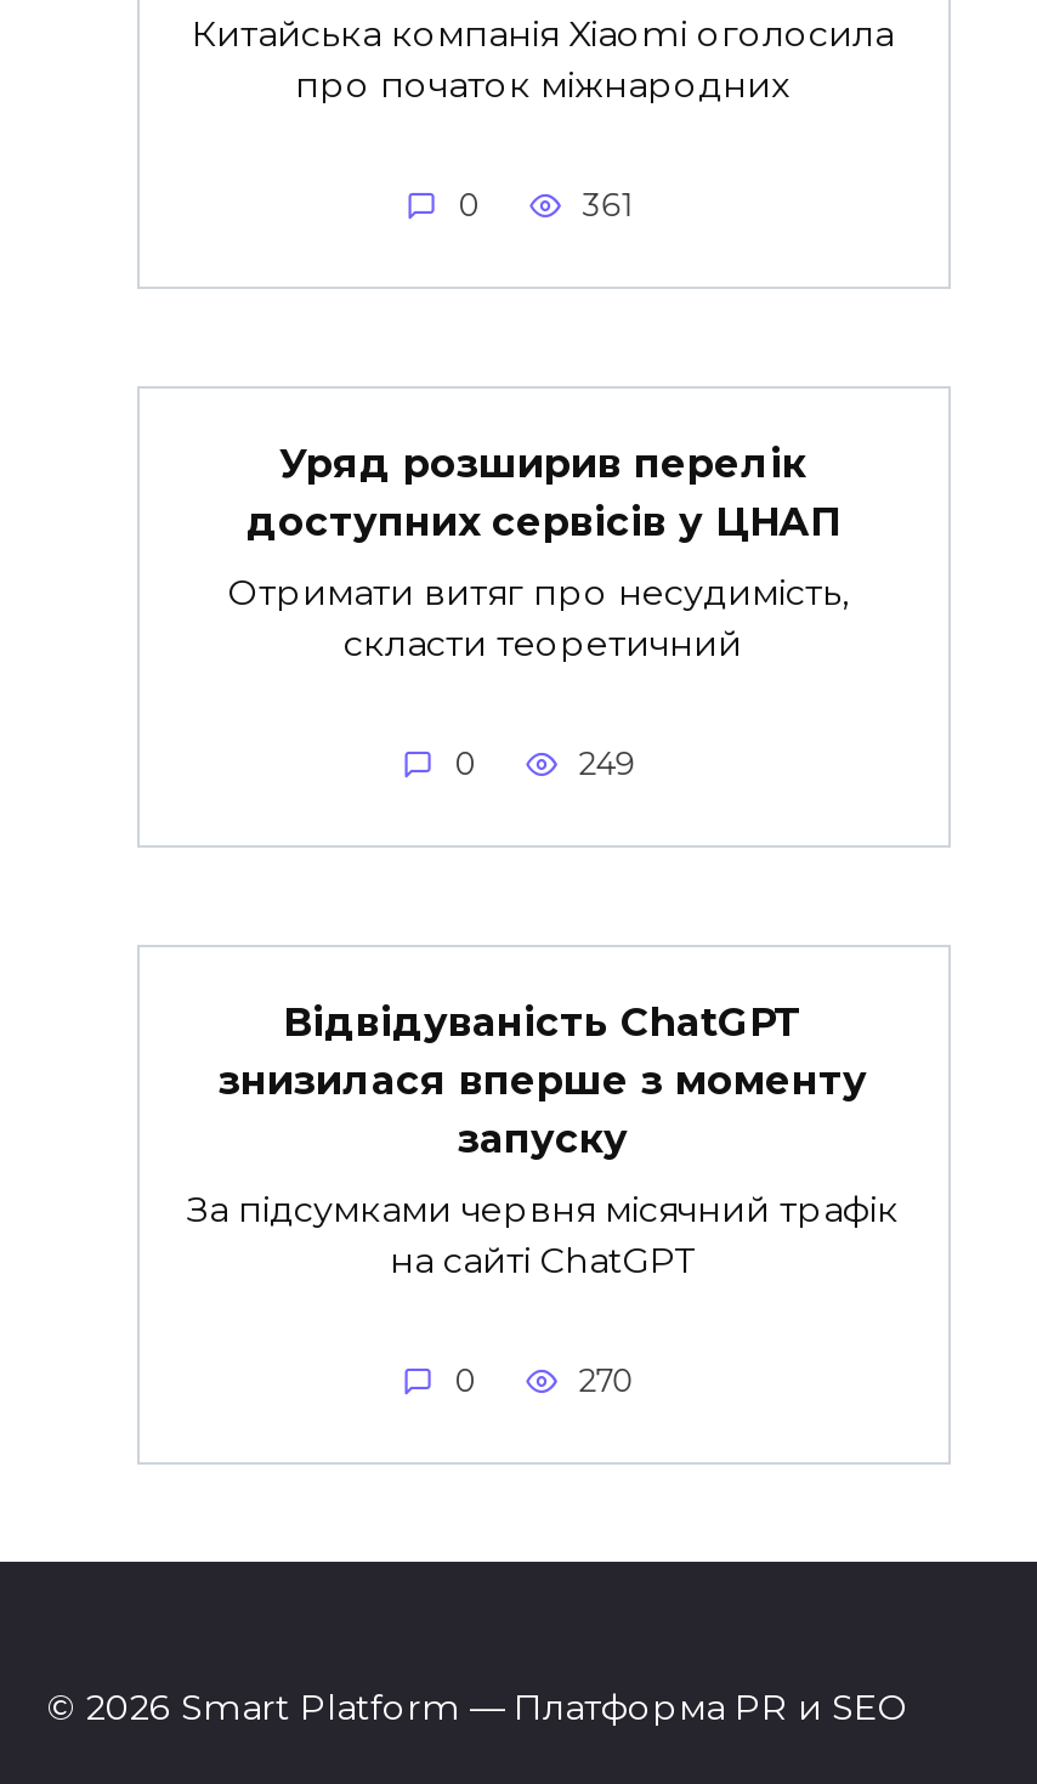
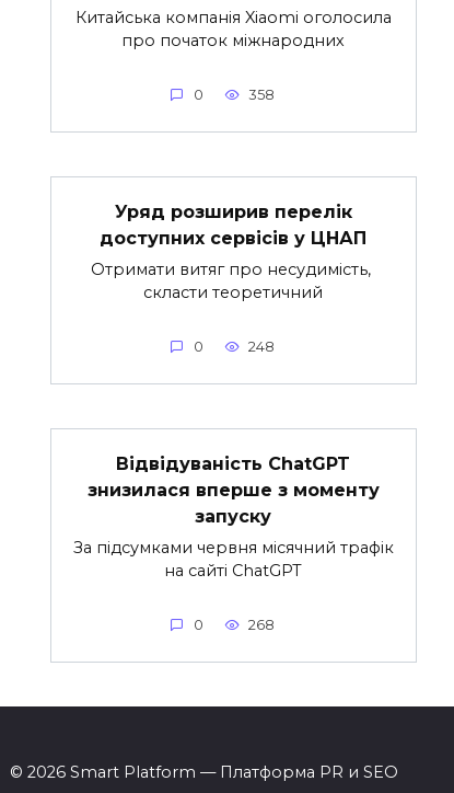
- 361
+ 358

- 249
+ 248

- 270
+ 268
